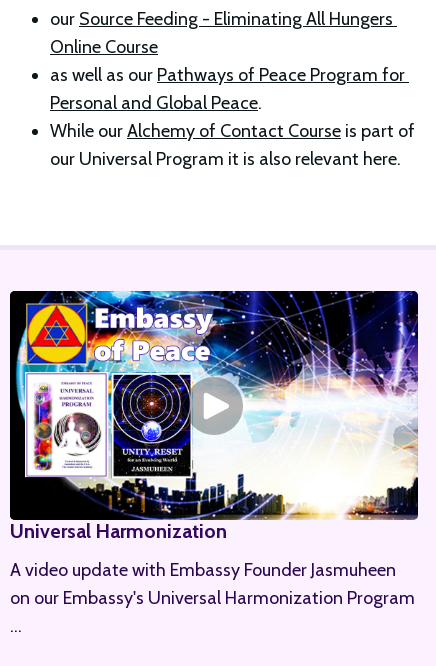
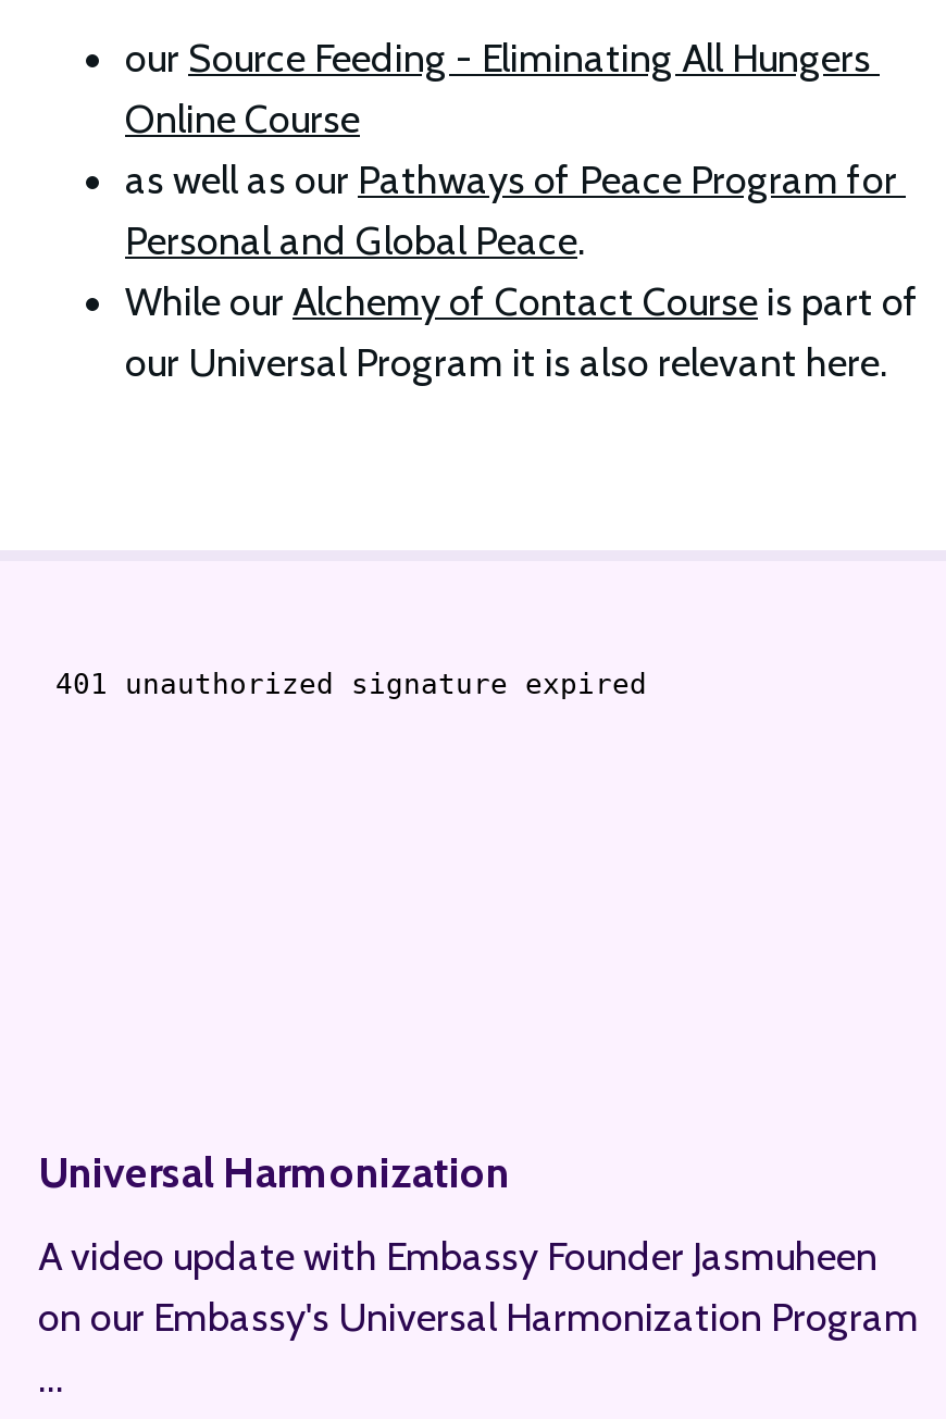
- [image]
